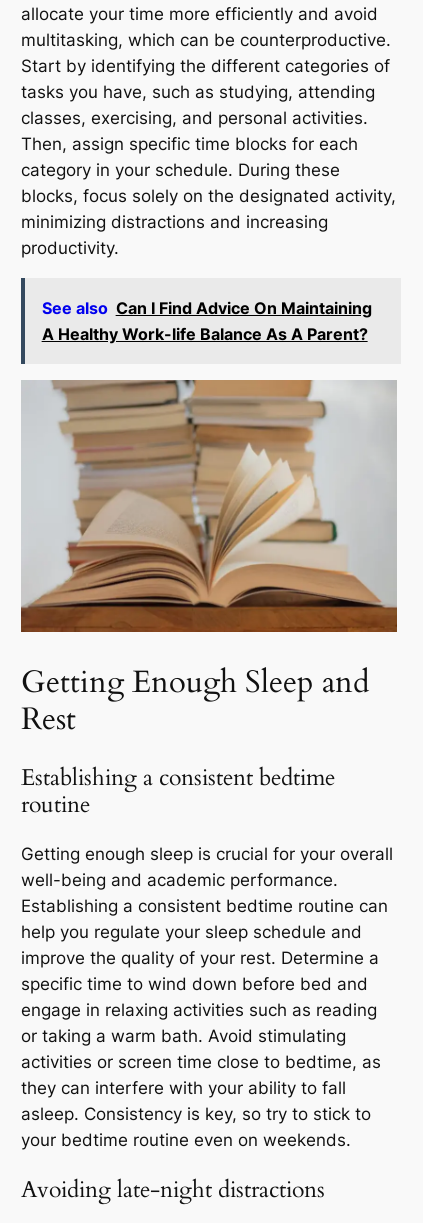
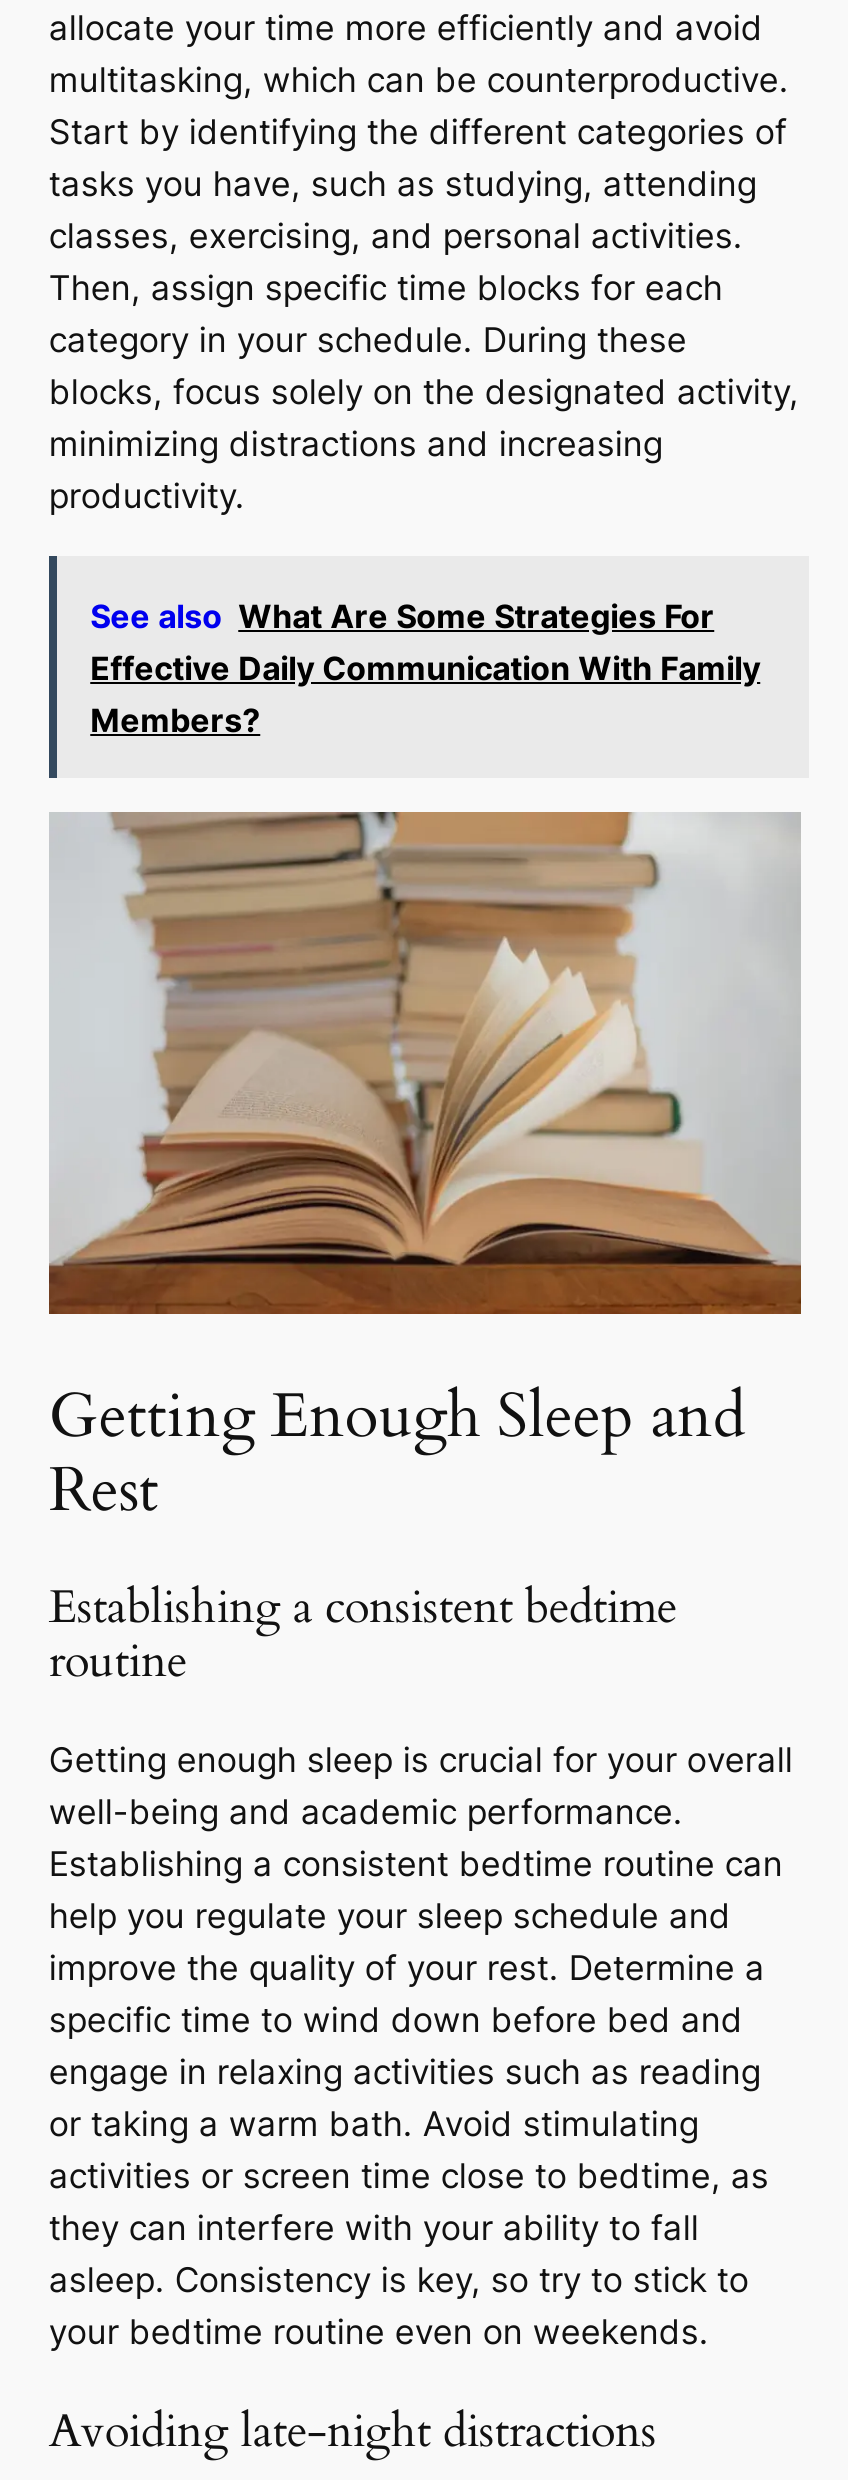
- See also Can I Find Advice On Maintaining
- A Healthy Work-life Balance As A Parent?
+ See also What Are Some Strategies For
+ Effective Daily Communication With Family
+ Members?
